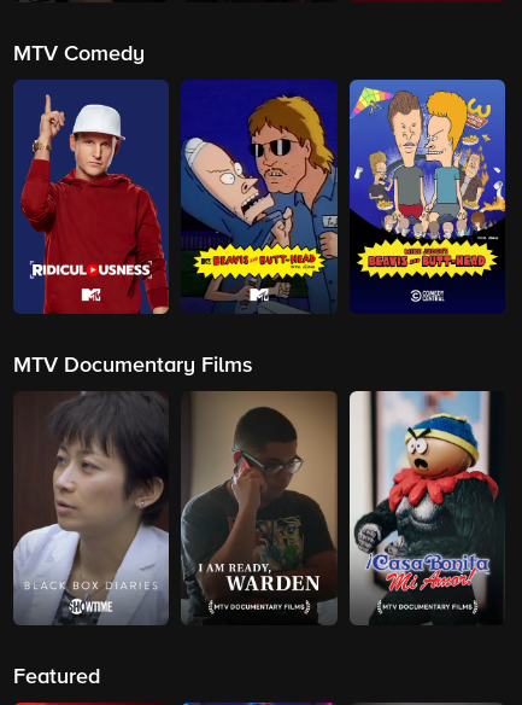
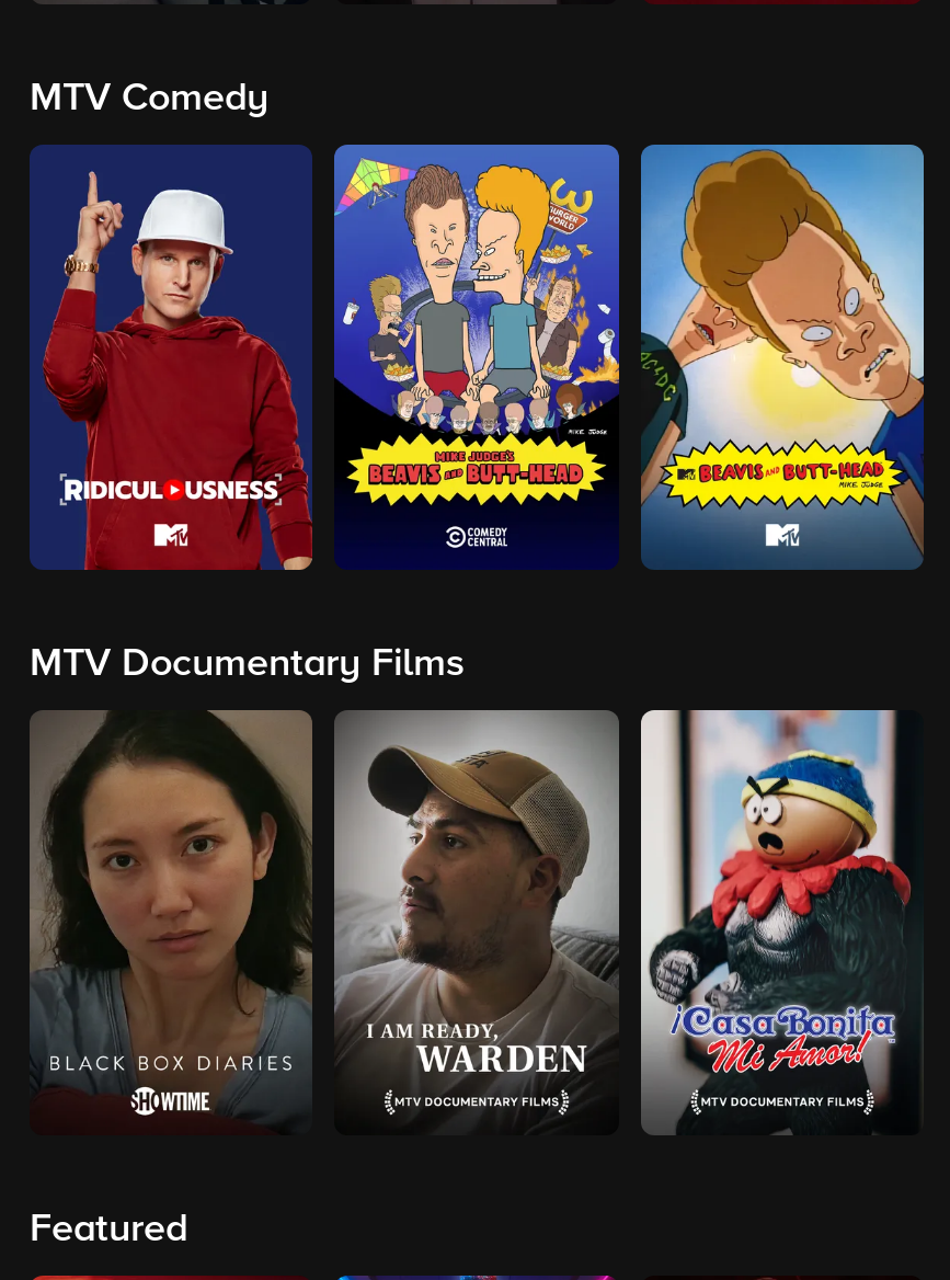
- [image]
+ [image]

- [image]
+ [image]

- [image]
+ [image]

- [image]
+ [image]
